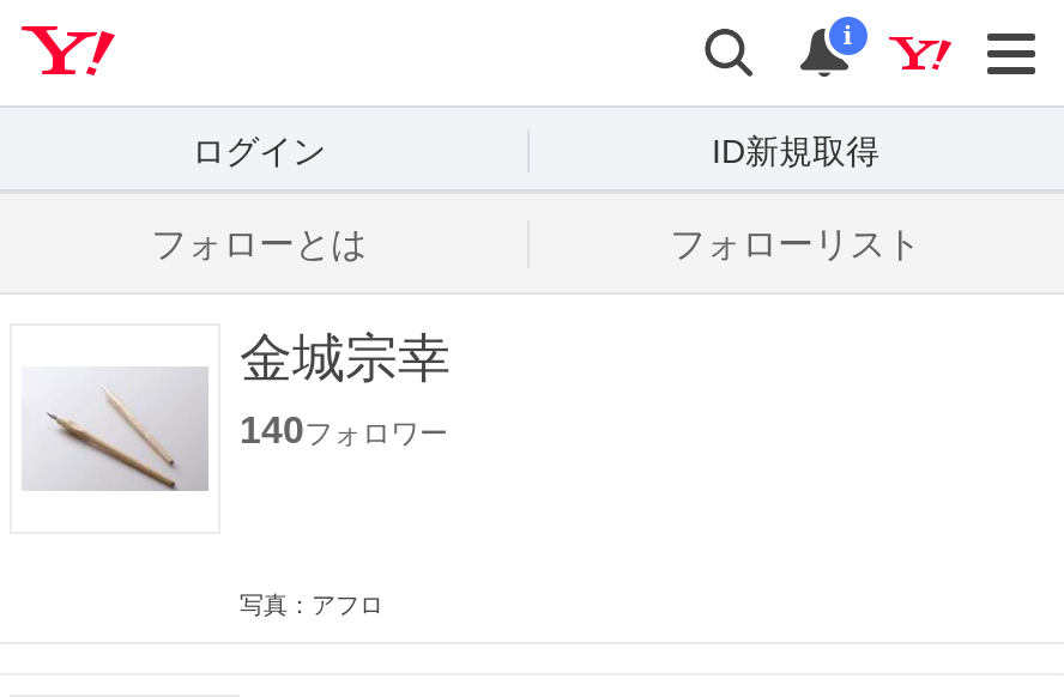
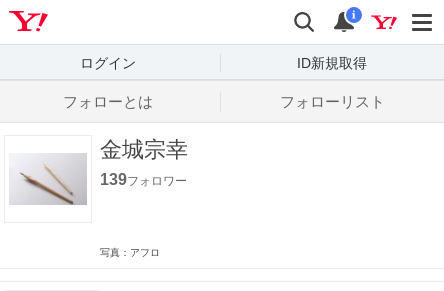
- 140フォロワー
+ 139フォロワー
